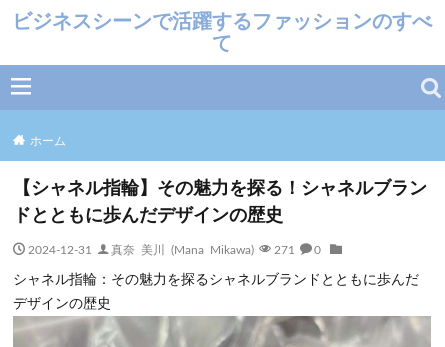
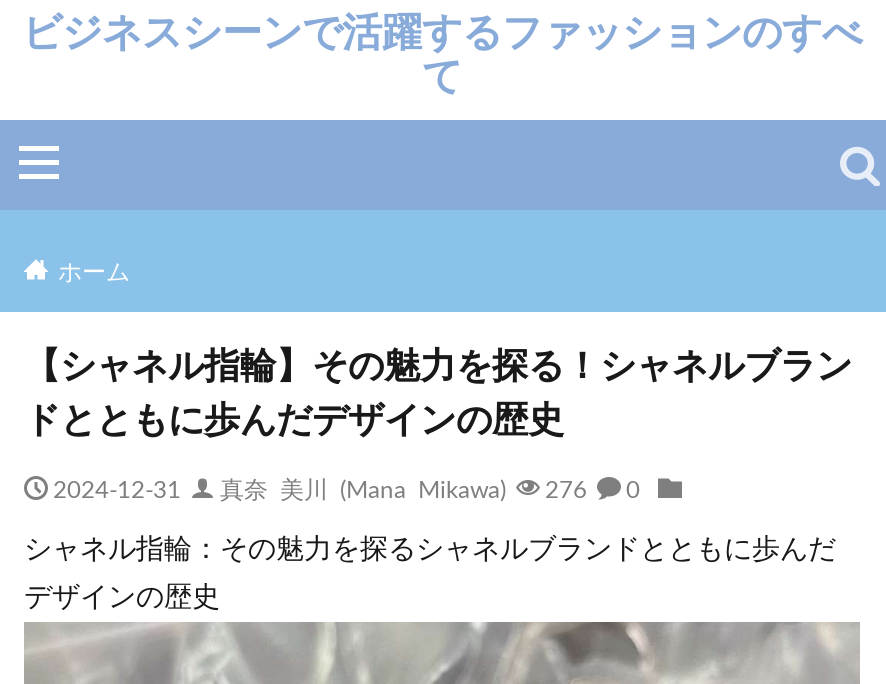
- 2024-12-31 真奈 美川 (Mana Mikawa) 271 0
+ 2024-12-31 真奈 美川 (Mana Mikawa) 276 0
